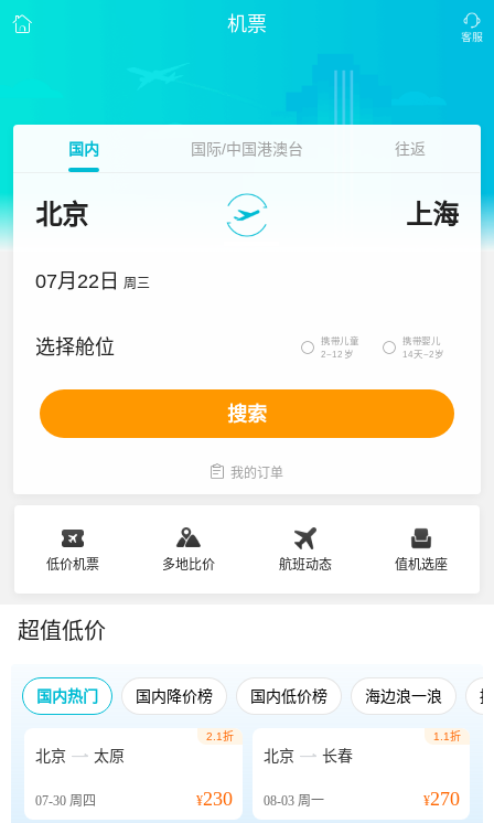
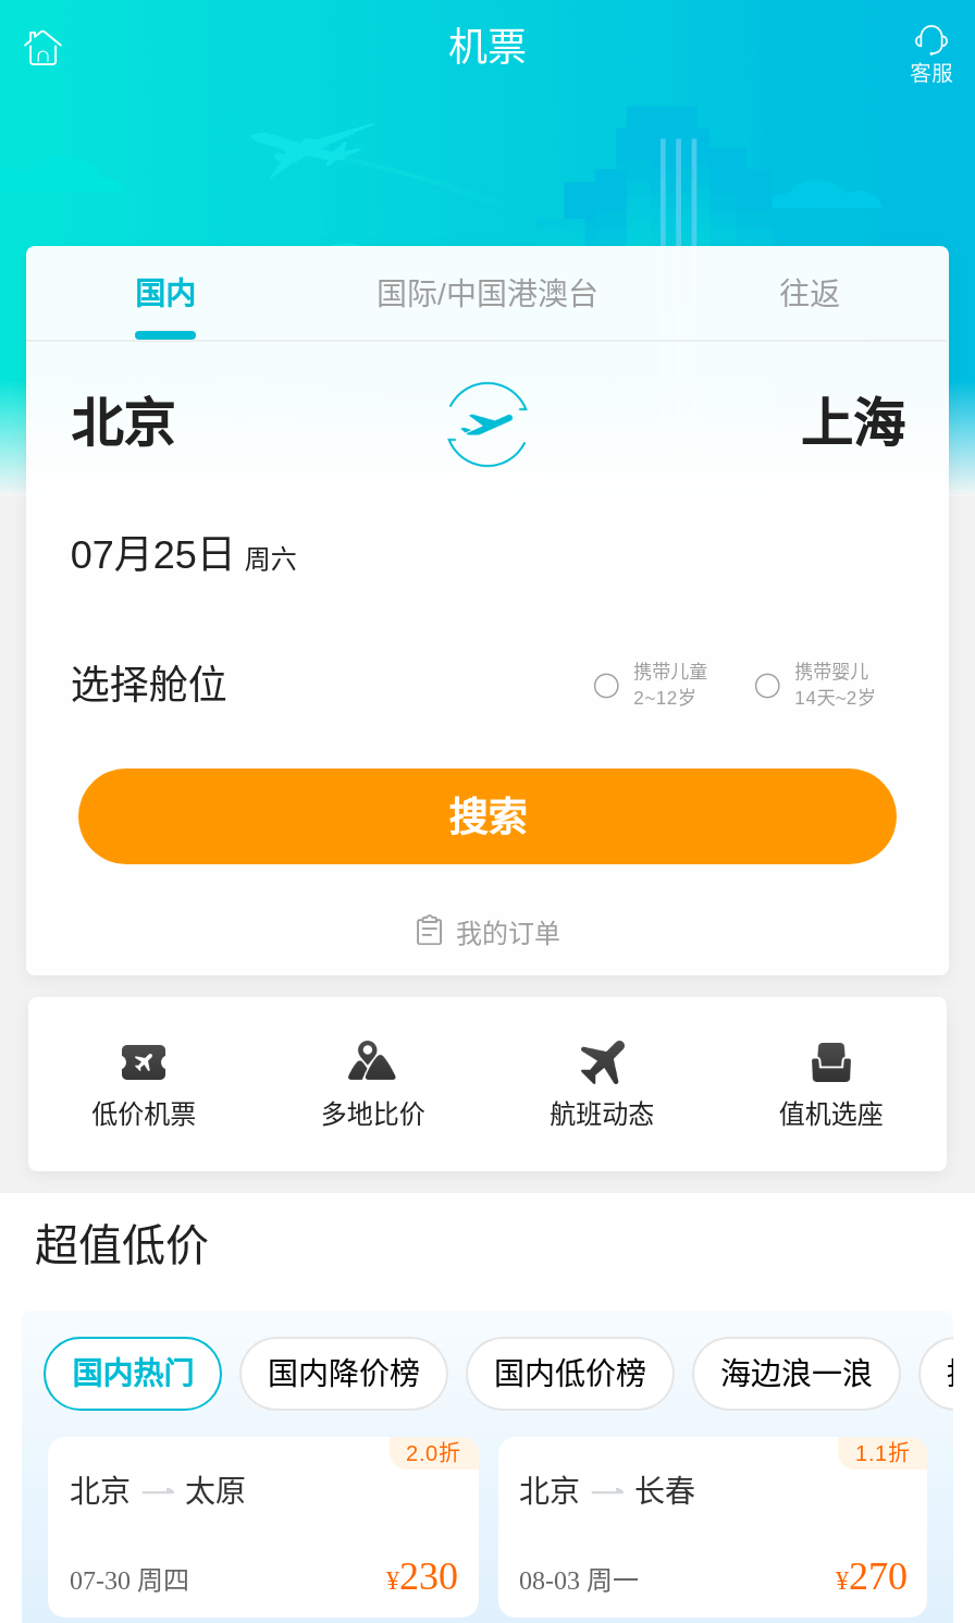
- 07月22日 周三
+ 07月25日 周六

- 2.1折
+ 2.0折
